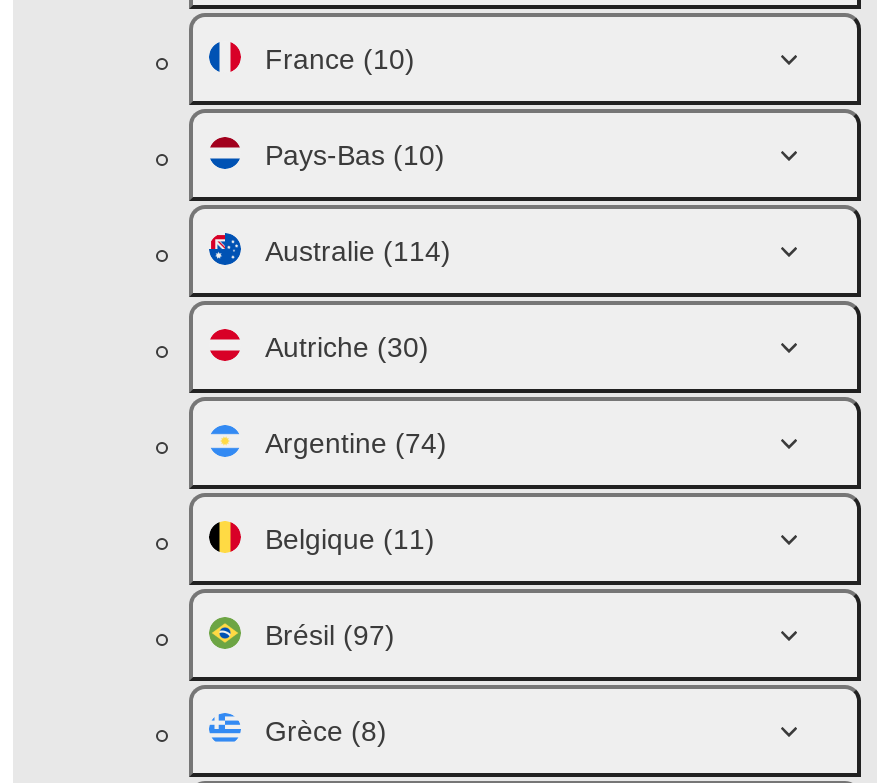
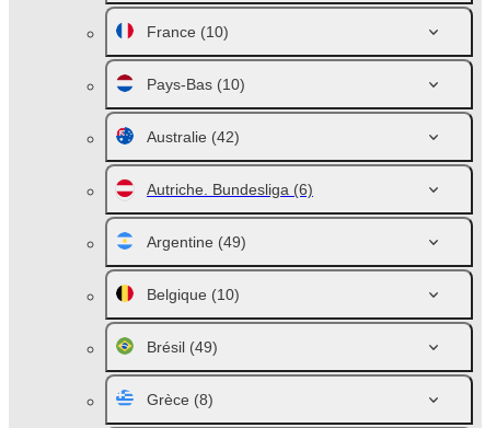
- Australie (114)
+ Australie (42)

- Autriche (30)
+ Autriche. Bundesliga (6)

- Argentine (74)
+ Argentine (49)

- Belgique (11)
+ Belgique (10)

- Brésil (97)
+ Brésil (49)
